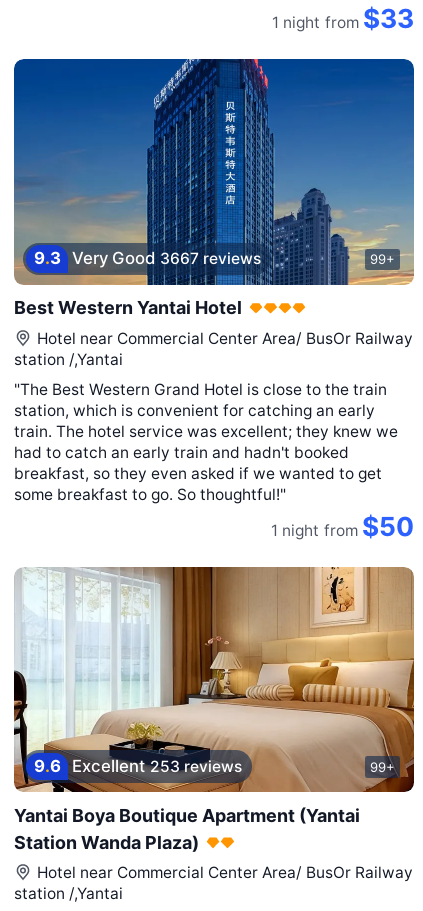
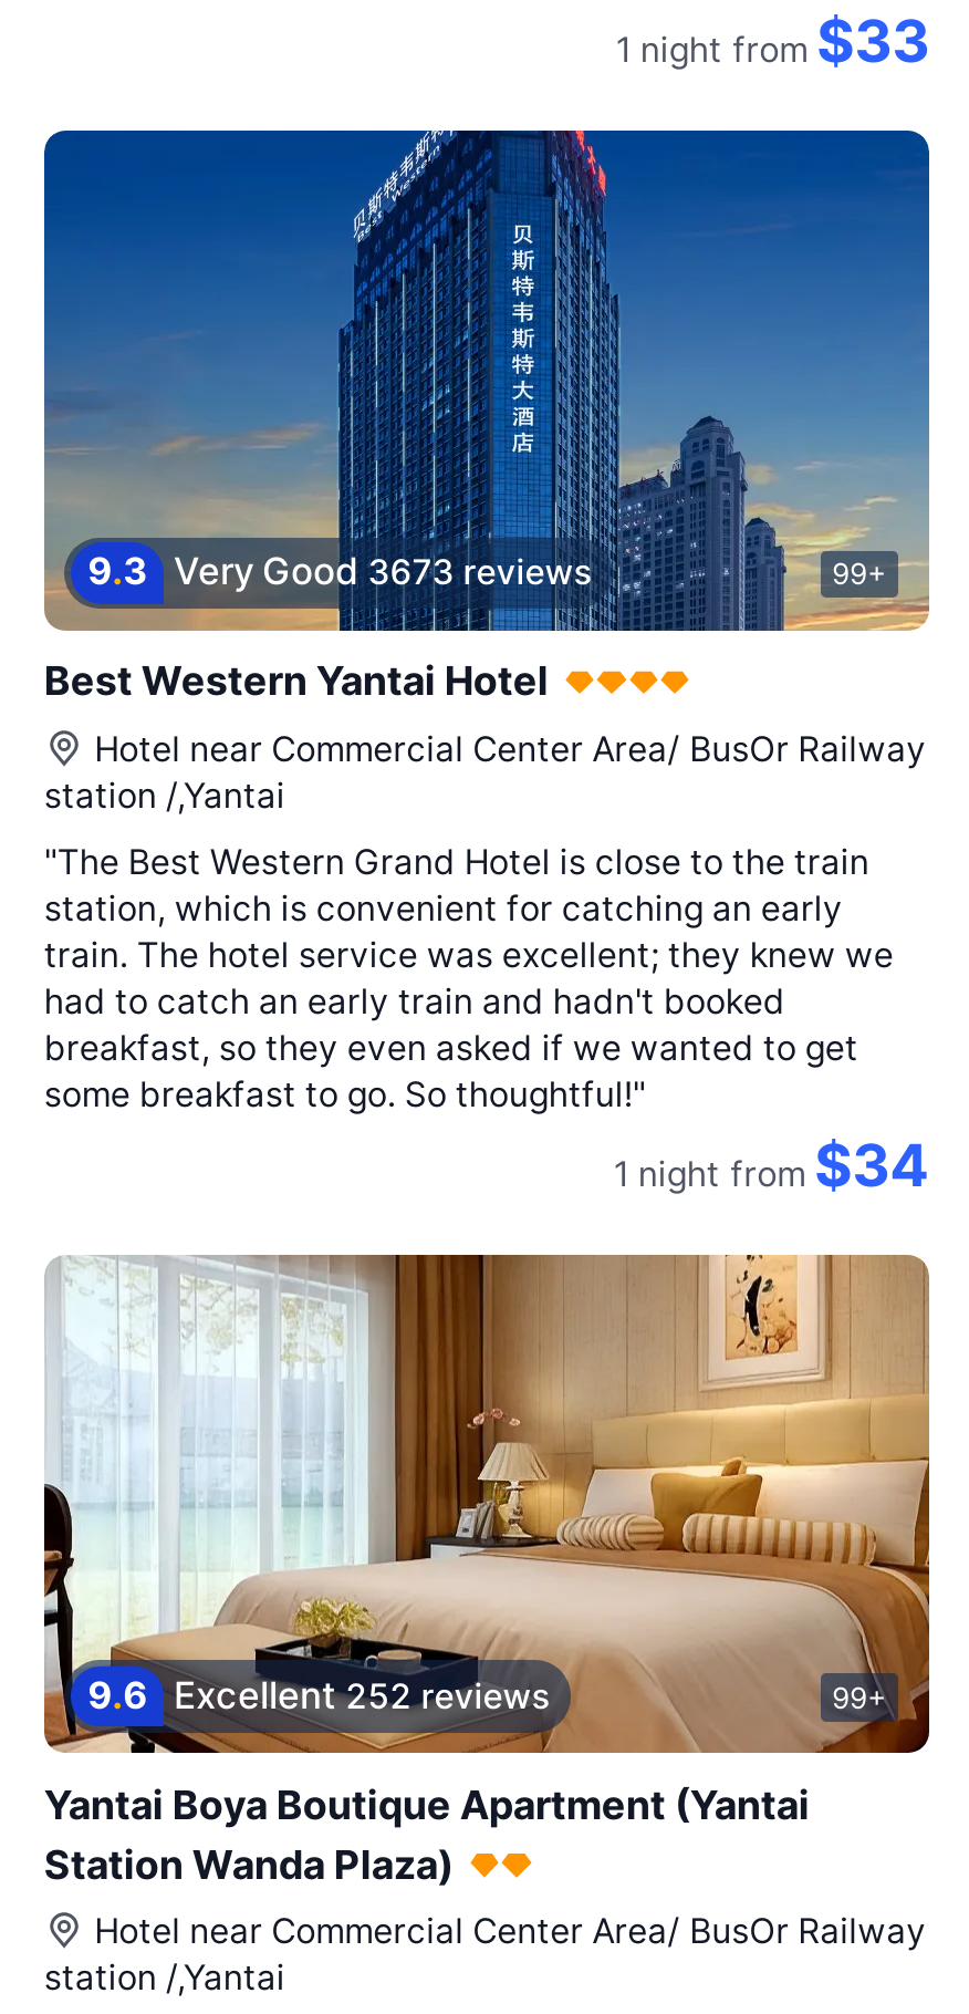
- 9.3 Very Good 3667 reviews
+ 9.3 Very Good 3673 reviews

- 1 night from $50
+ 1 night from $34

- 9.6 Excellent 253 reviews
+ 9.6 Excellent 252 reviews
